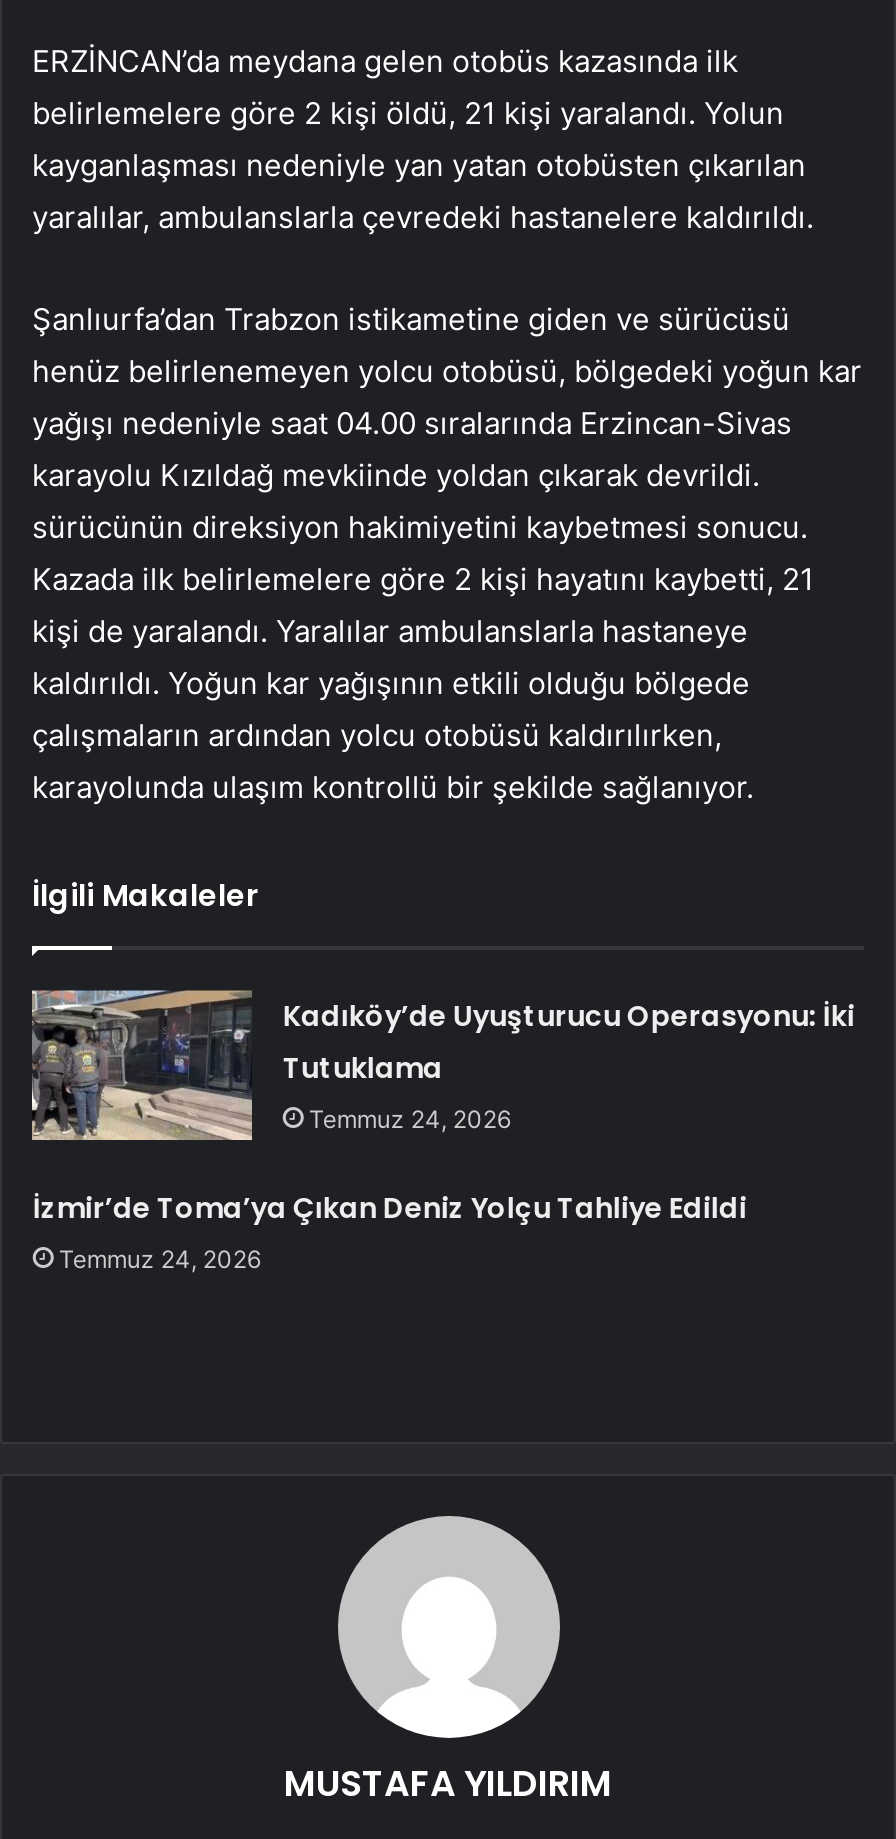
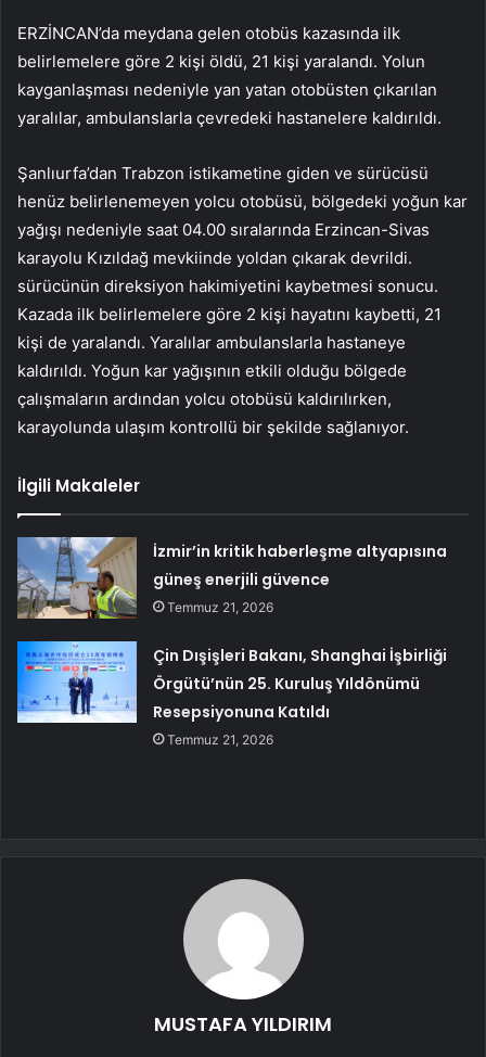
- [image]
- Kadıköy’de Uyuşturucu Operasyonu: İki
- Tutuklama
- Temmuz 24, 2026
+ [image]
+ İzmir’in kritik haberleşme altyapısına
+ güneş enerjili güvence
+ Temmuz 21, 2026

- İzmir’de Toma’ya Çıkan Deniz Yolçu Tahliye Edildi
- Temmuz 24, 2026
+ Çin Dışişleri Bakanı, Shanghai İşbirliği
+ Örgütü’nün 25. Kuruluş Yıldönümü
+ Resepsiyonuna Katıldı
+ Temmuz 21, 2026
